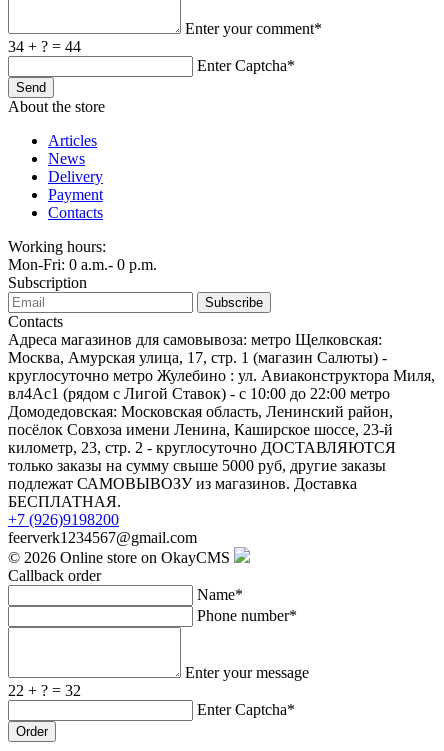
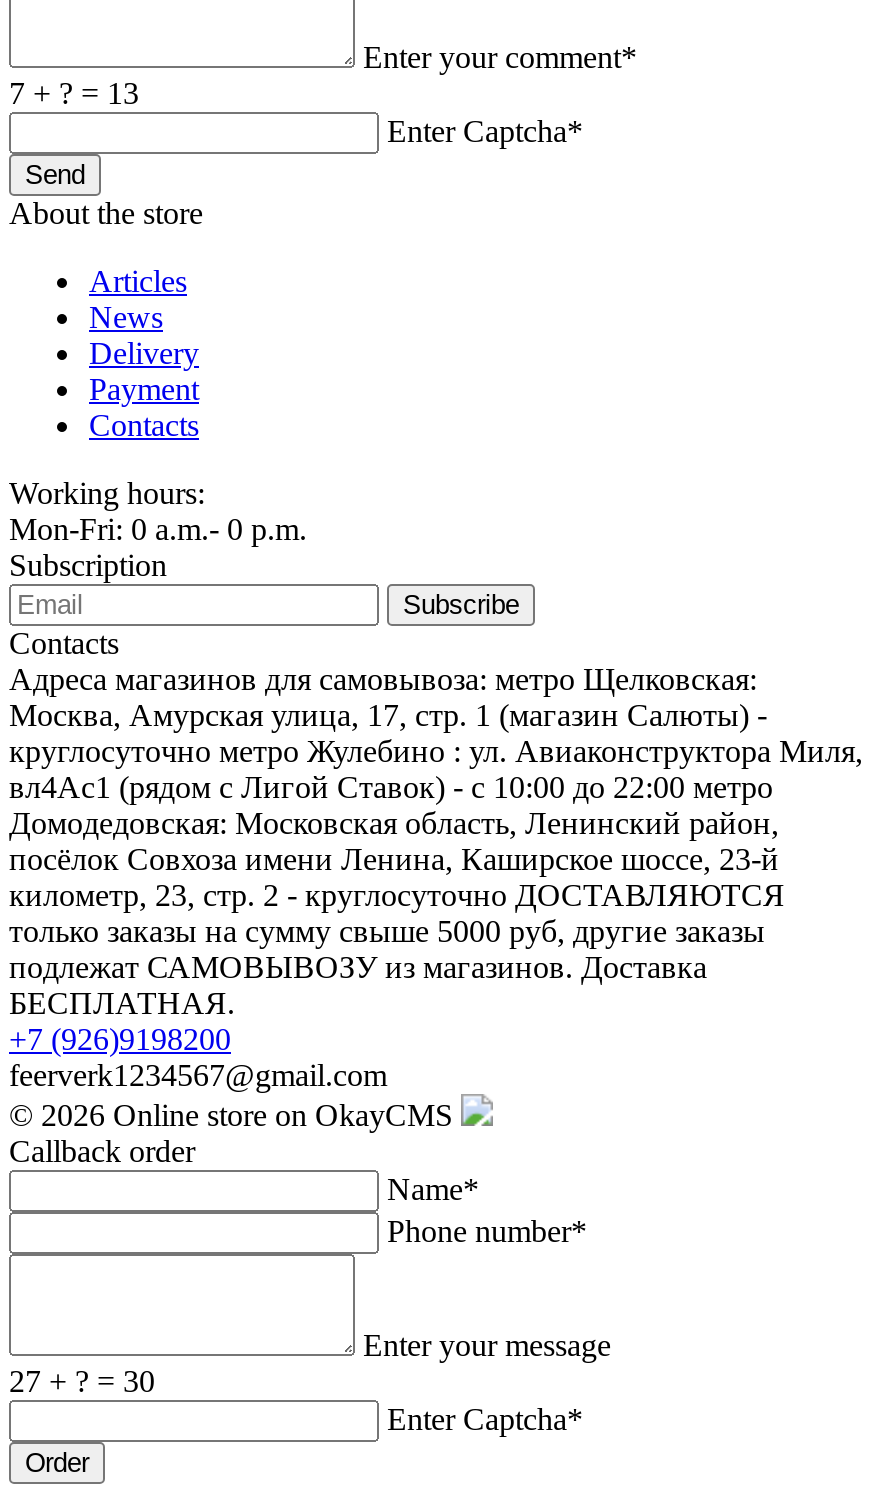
- 34 + ? = 44
+ 7 + ? = 13

- 22 + ? = 32
+ 27 + ? = 30
